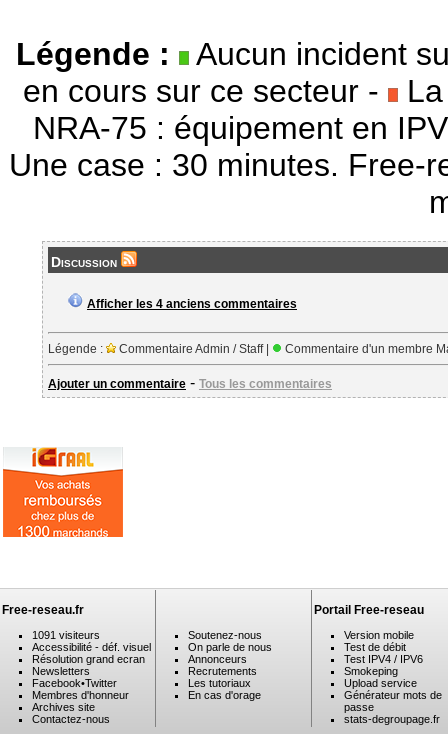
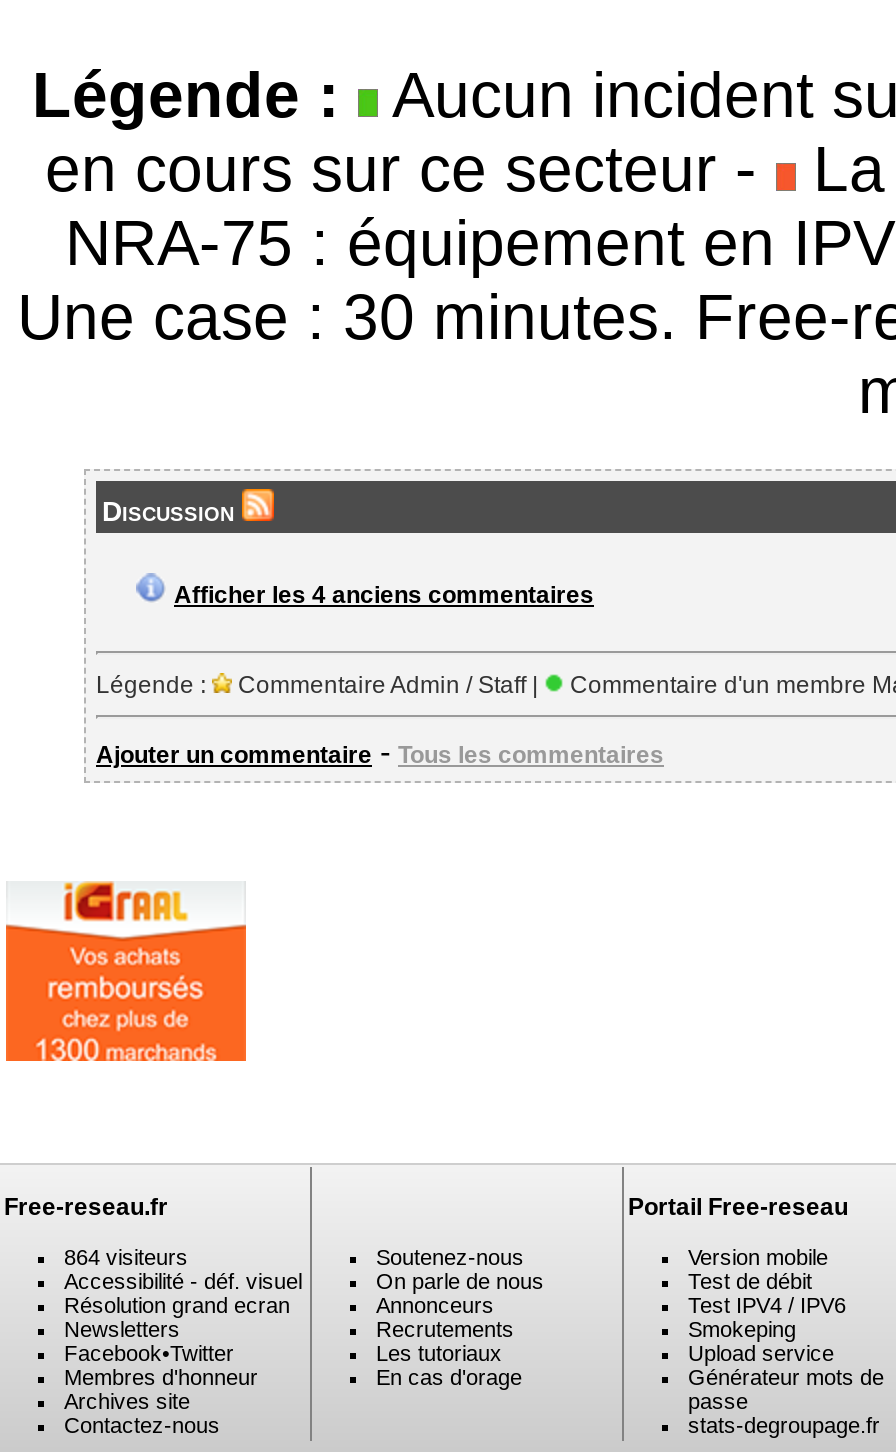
- 1091 visiteurs
+ 864 visiteurs
